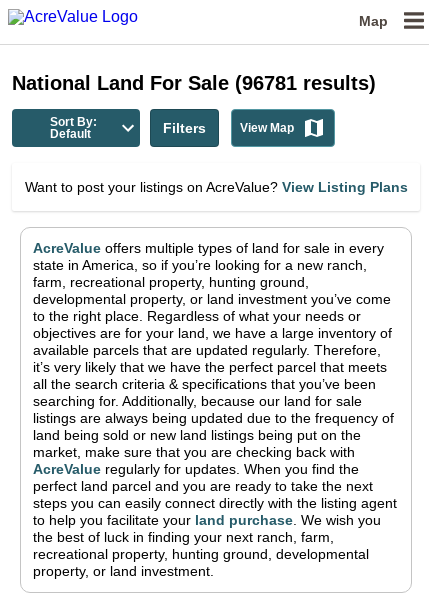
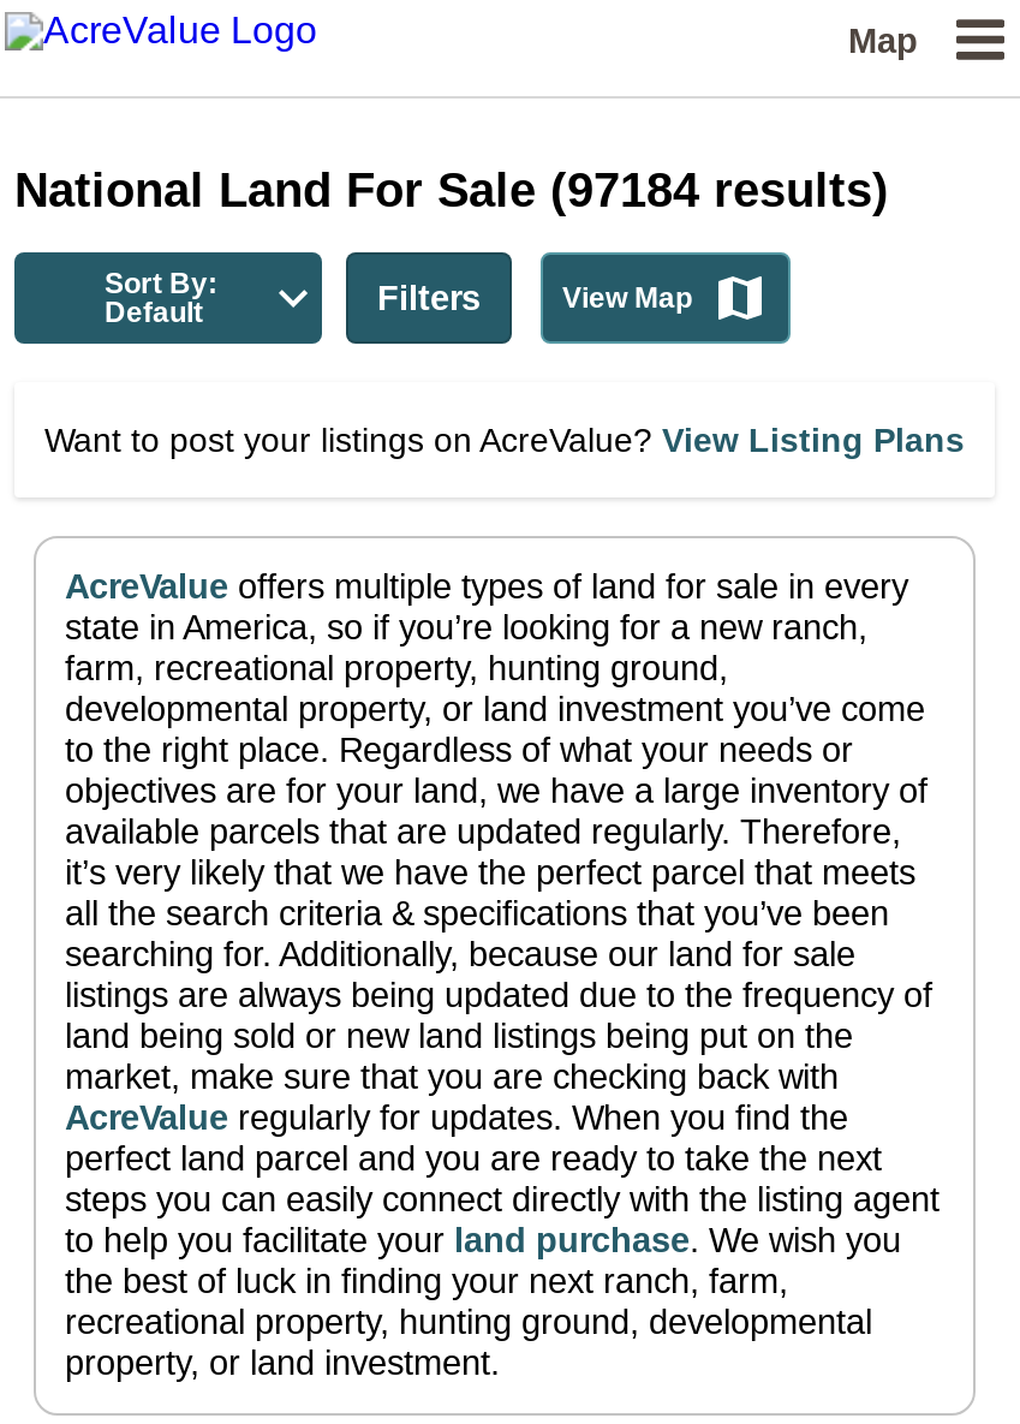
- National Land For Sale (96781 results)
+ National Land For Sale (97184 results)
